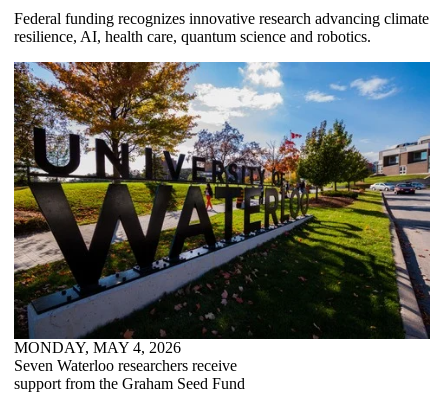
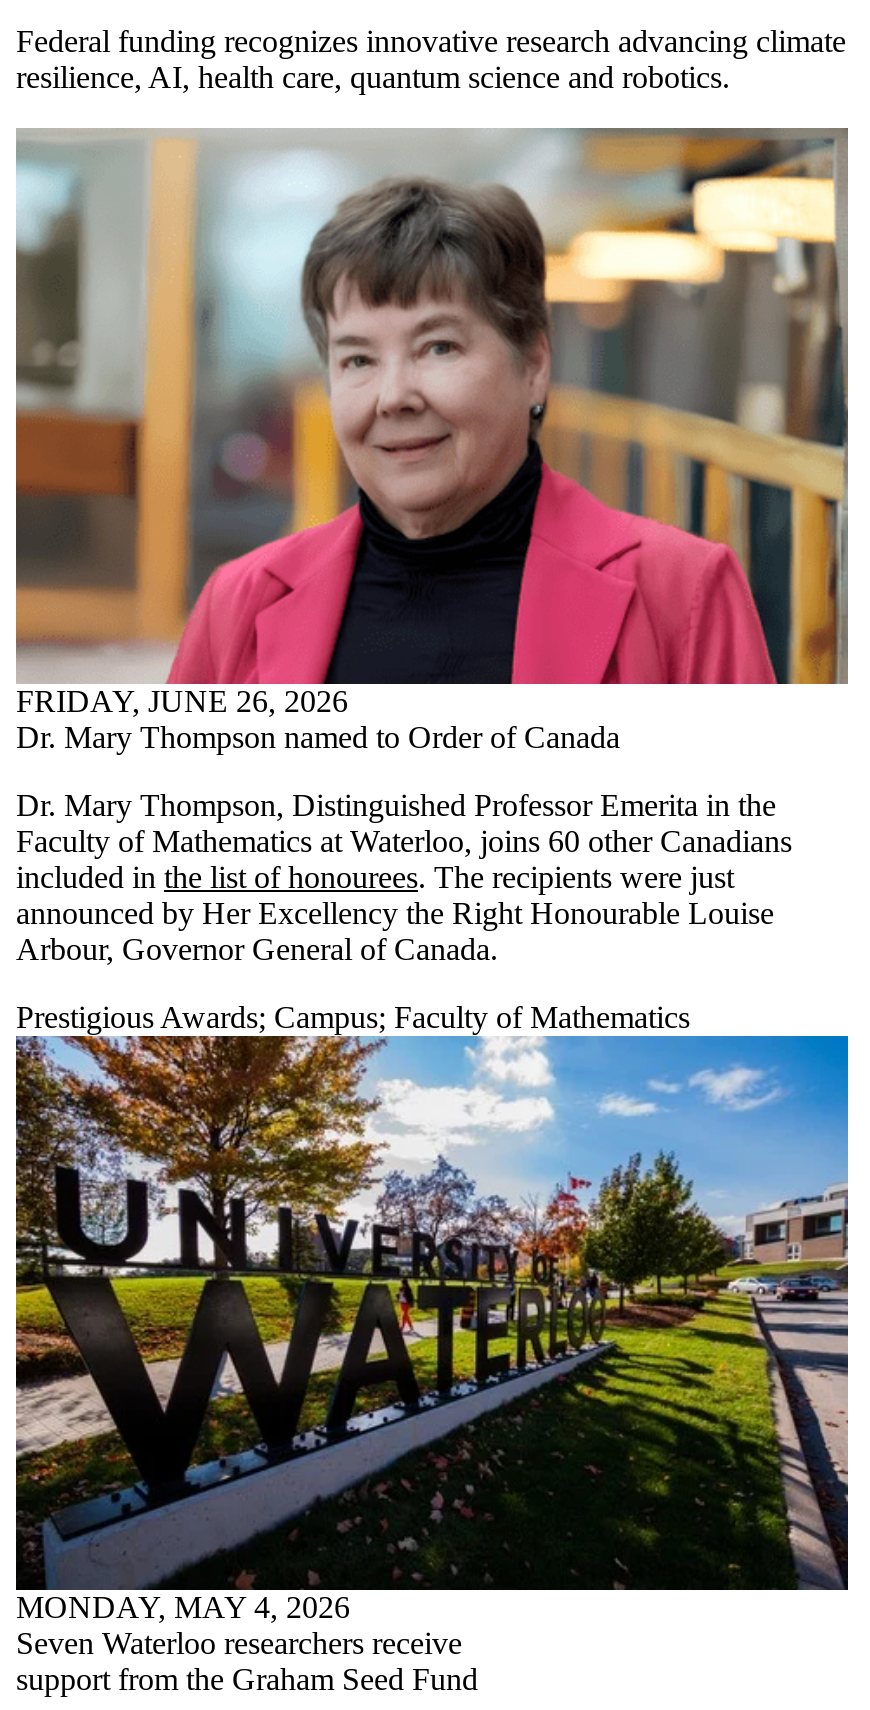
+ [image]
+ FRIDAY, JUNE 26, 2026
+ Dr. Mary Thompson named to Order of Canada
+ Dr. Mary Thompson, Distinguished Professor Emerita in the
+ Faculty of Mathematics at Waterloo, joins 60 other Canadians
+ included in the list of honourees. The recipients were just
+ announced by Her Excellency the Right Honourable Louise
+ Arbour, Governor General of Canada.
+ Prestigious Awards; Campus; Faculty of Mathematics
